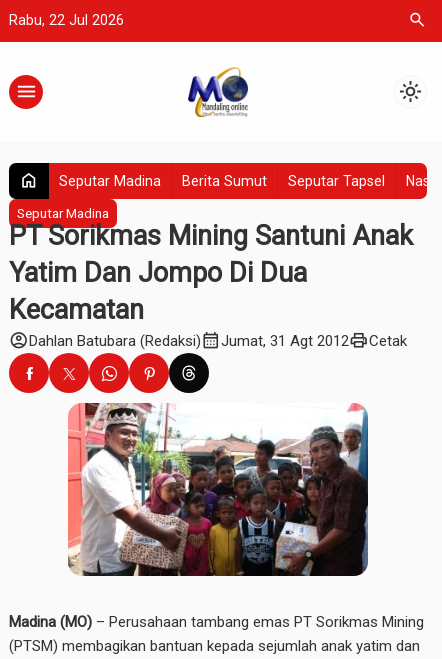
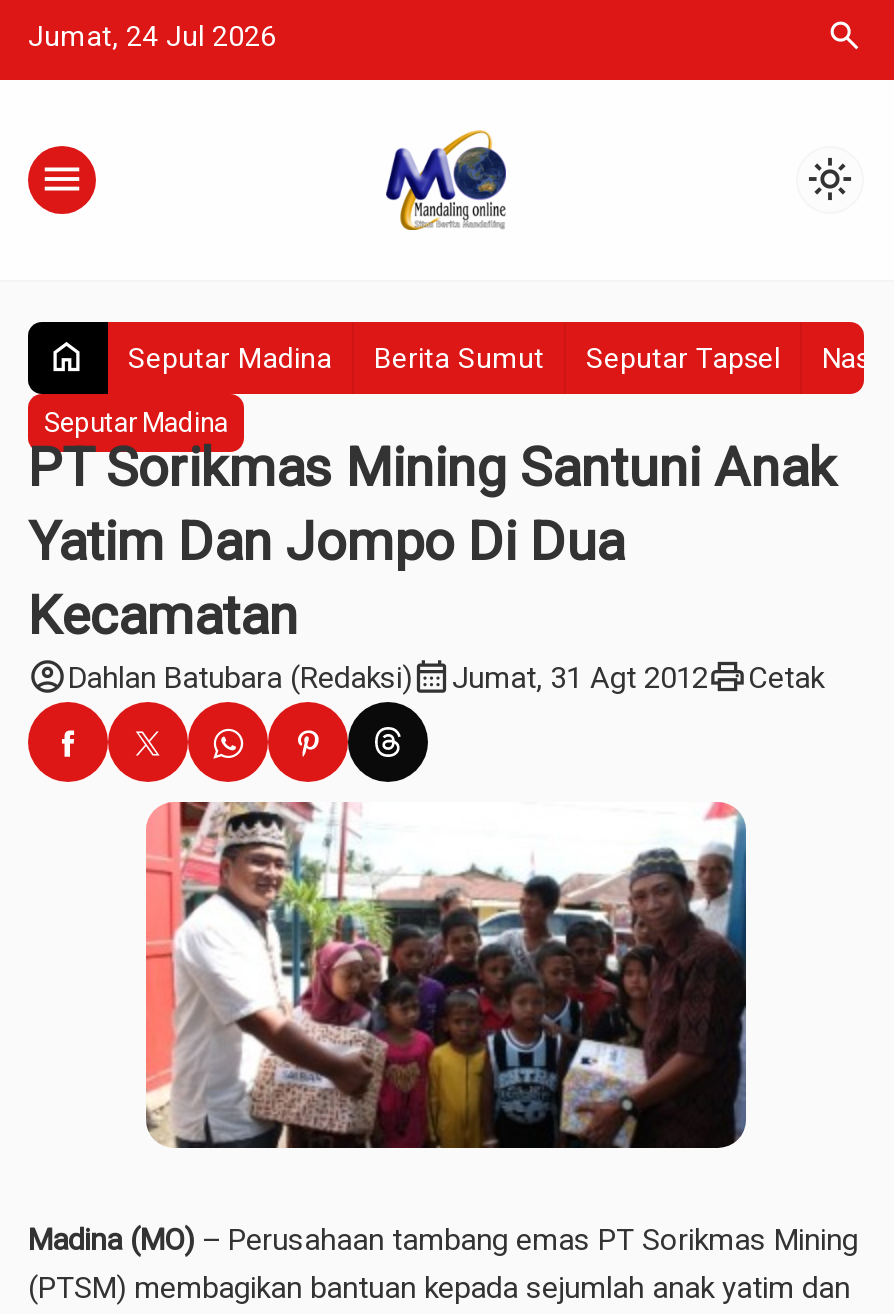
- Rabu, 22 Jul 2026
+ Jumat, 24 Jul 2026
